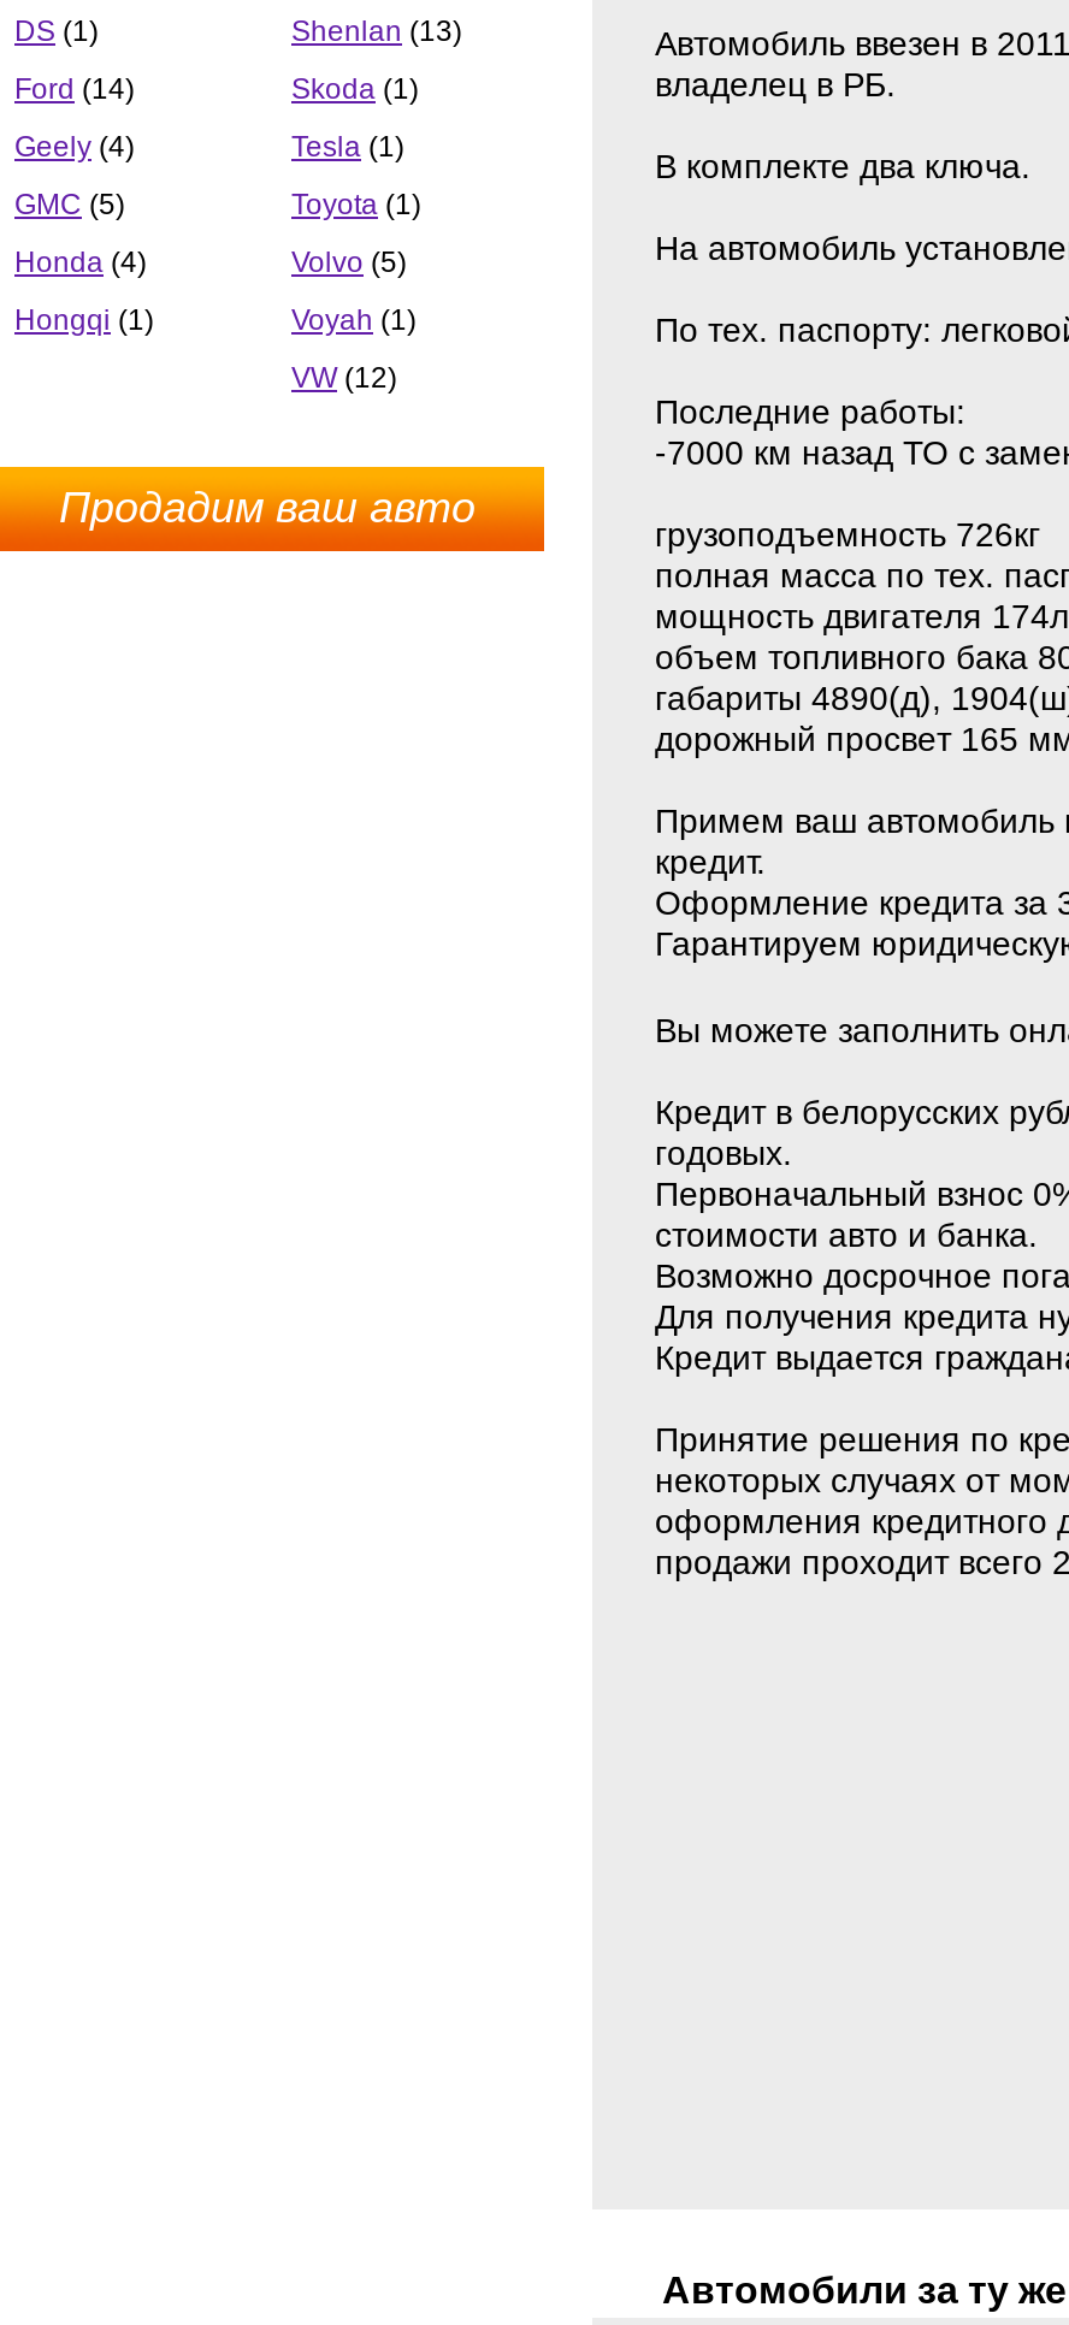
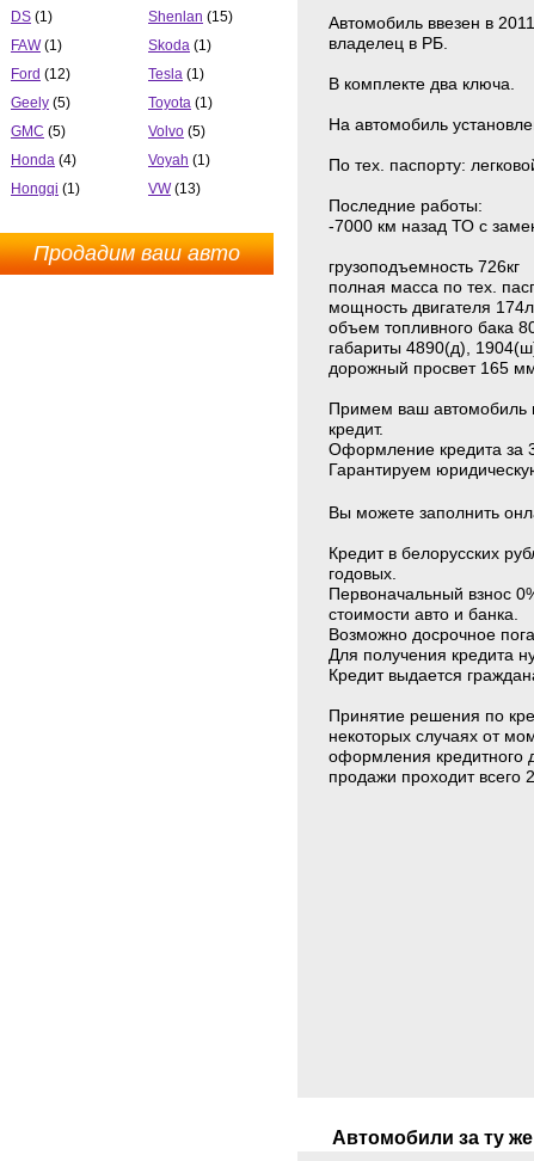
- Shenlan (13)
+ Shenlan (15)

- Ford (14)
- Geely (4)
+ FAW (1)
+ Ford (12)
+ Geely (5)

moved down: GMC (5) | Honda (4) | Hongqi (1)

- VW (12)
+ VW (13)
